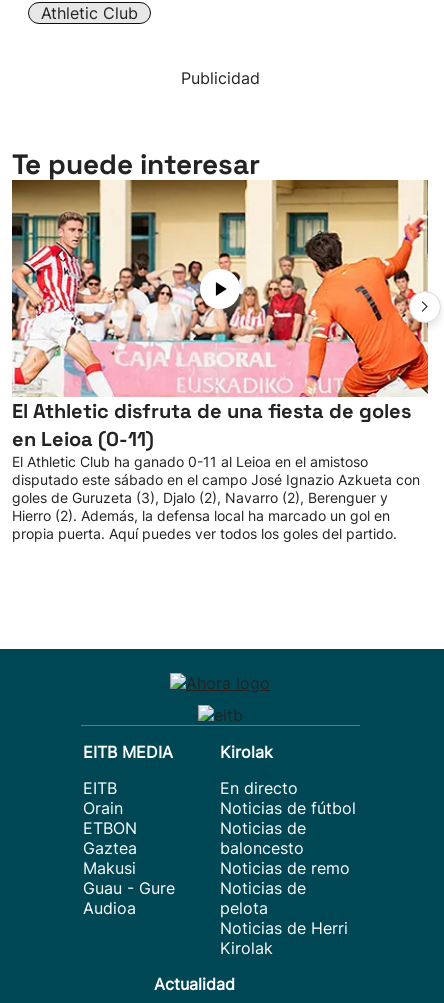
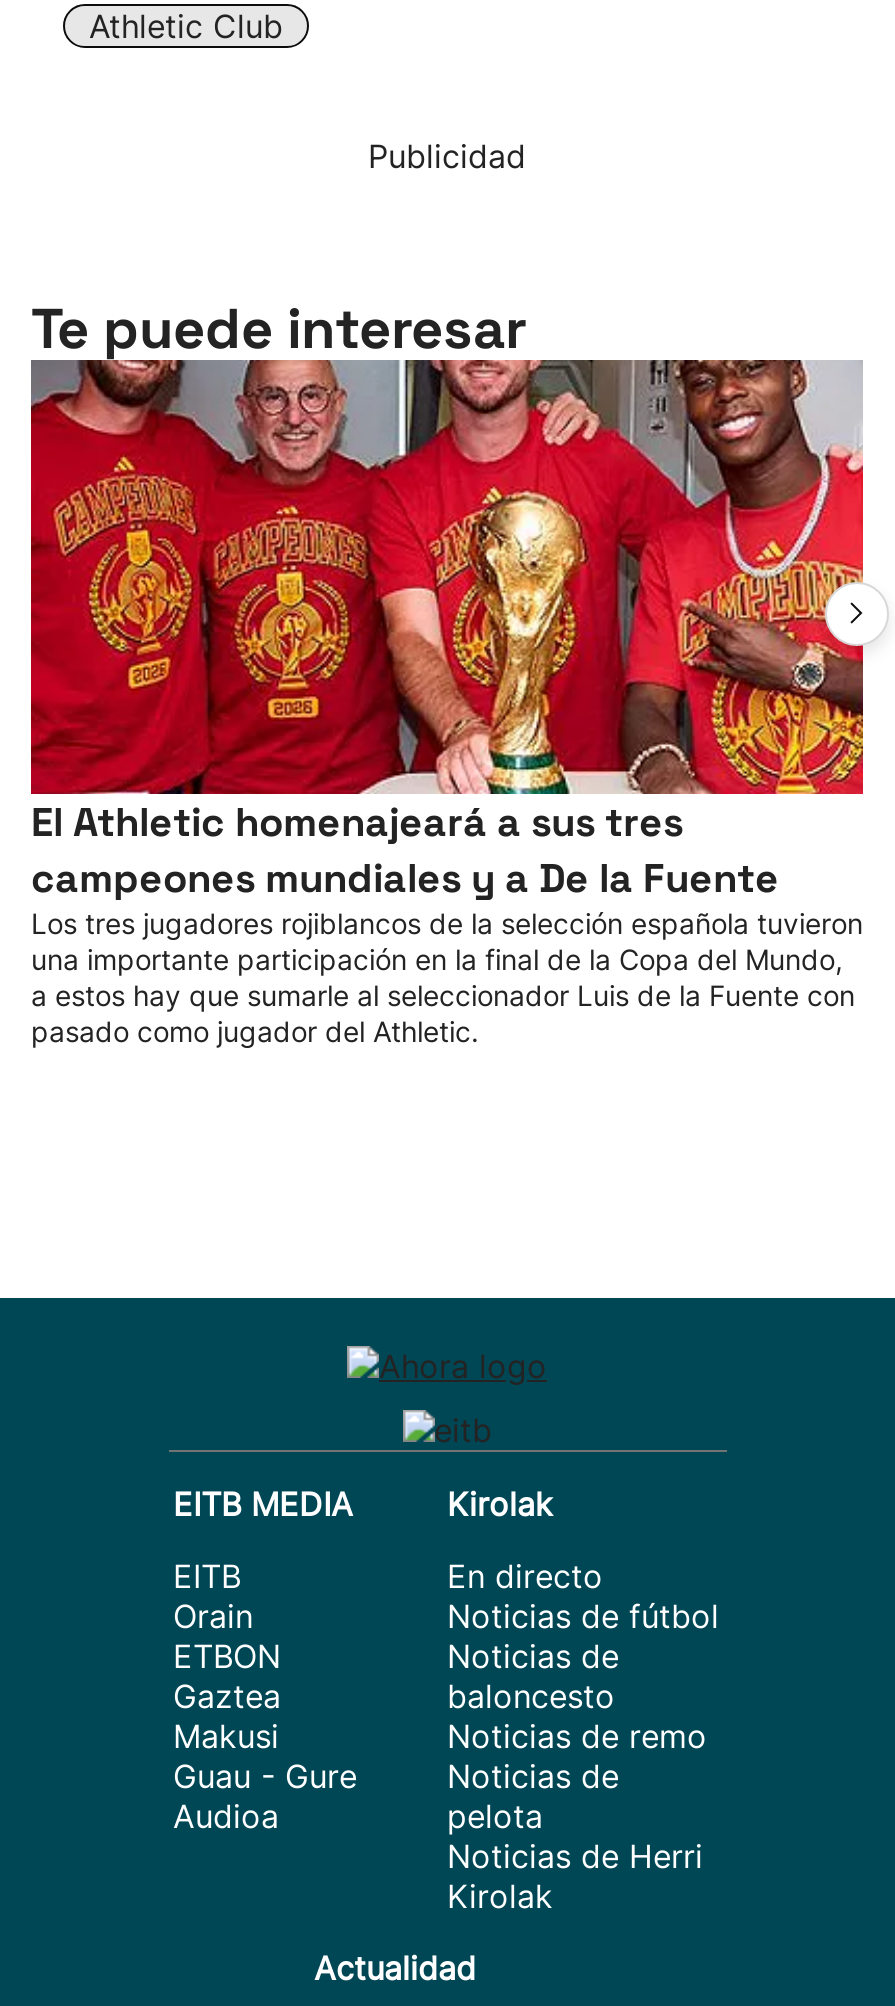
- [image]
- El Athletic disfruta de una fiesta de goles
- en Leioa (0-11)
- El Athletic Club ha ganado 0-11 al Leioa en el amistoso
- disputado este sábado en el campo José Ignazio Azkueta con
- goles de Guruzeta (3), Djalo (2), Navarro (2), Berenguer y
- Hierro (2). Además, la defensa local ha marcado un gol en
- propia puerta. Aquí puedes ver todos los goles del partido.
+ [image]
+ El Athletic homenajeará a sus tres
+ campeones mundiales y a De la Fuente
+ Los tres jugadores rojiblancos de la selección española tuvieron
+ una importante participación en la final de la Copa del Mundo,
+ a estos hay que sumarle al seleccionador Luis de la Fuente con
+ pasado como jugador del Athletic.
